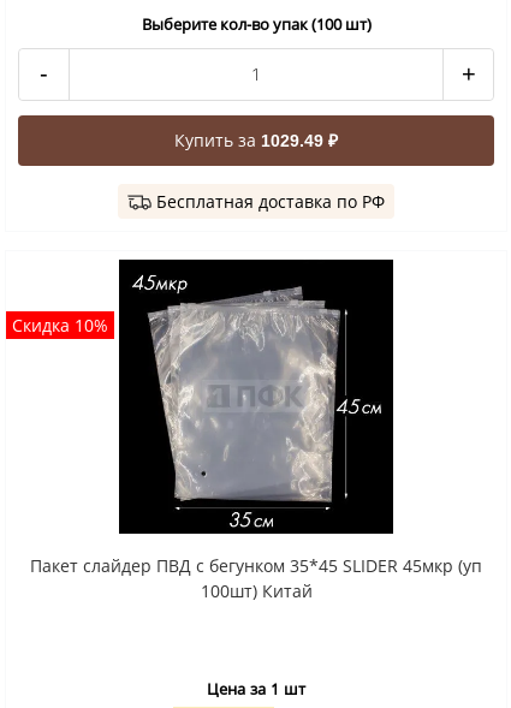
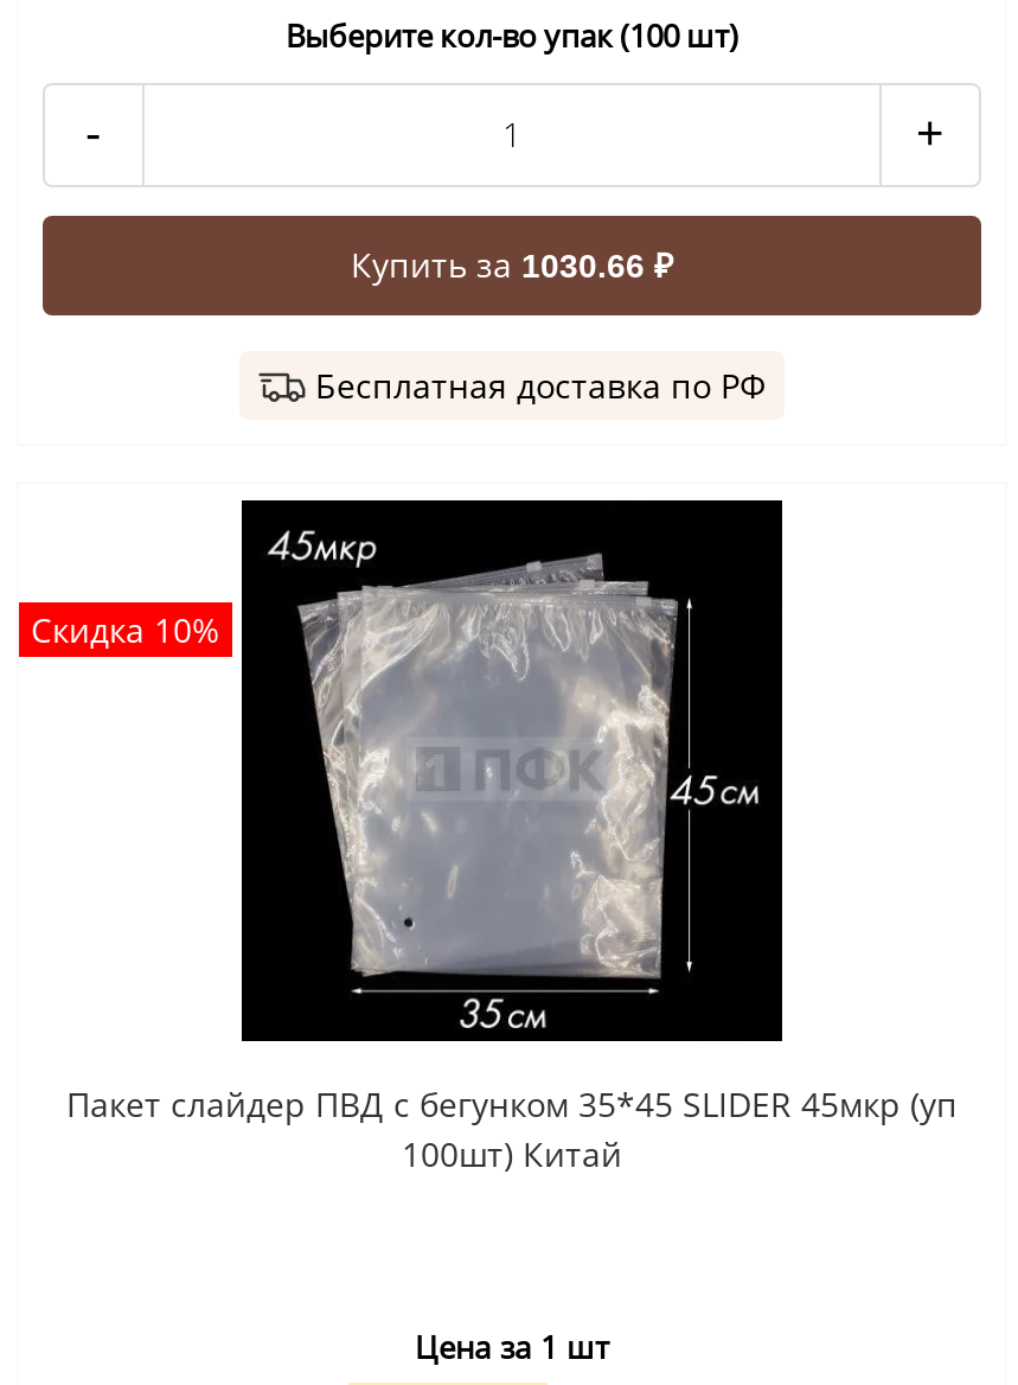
- Купить за 1029.49 ₽
+ Купить за 1030.66 ₽
